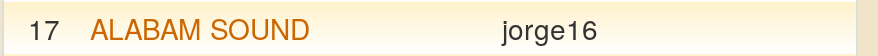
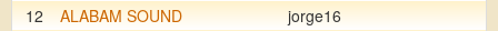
- 17 ALABAM SOUND
+ 12 ALABAM SOUND
